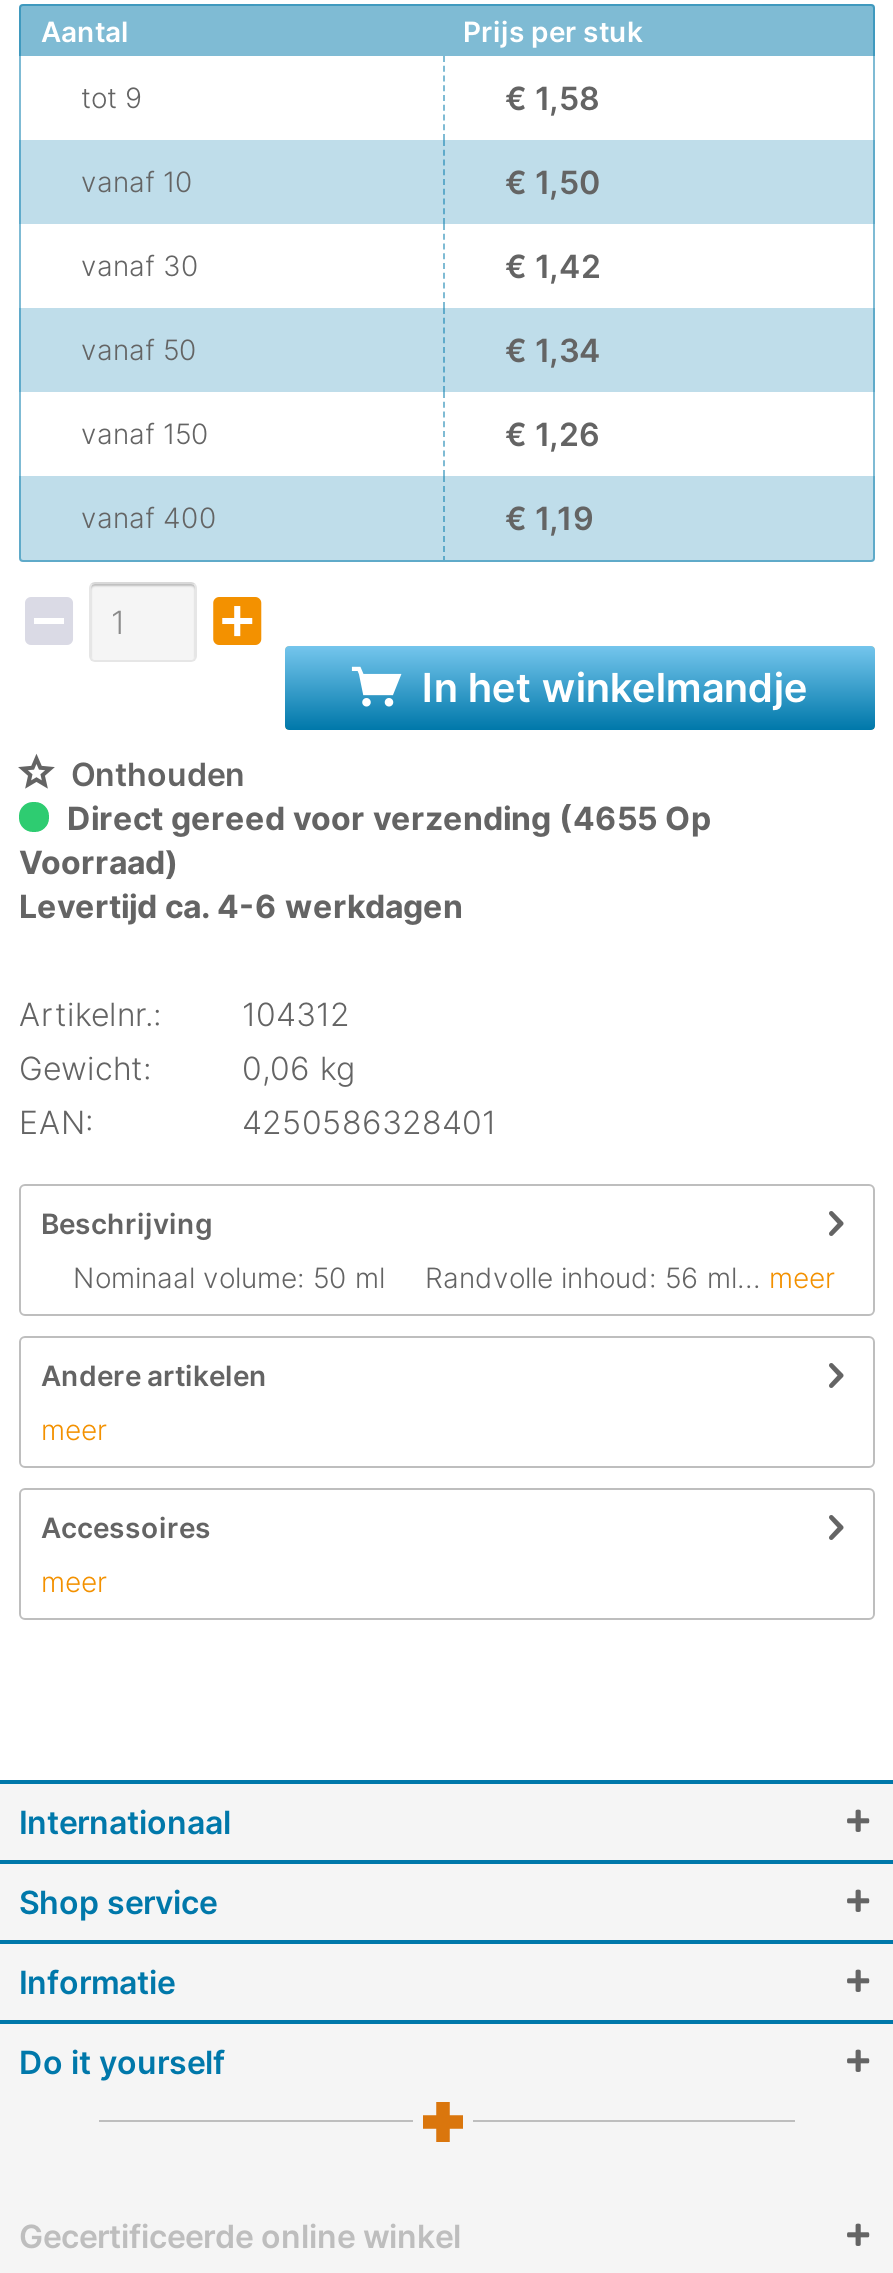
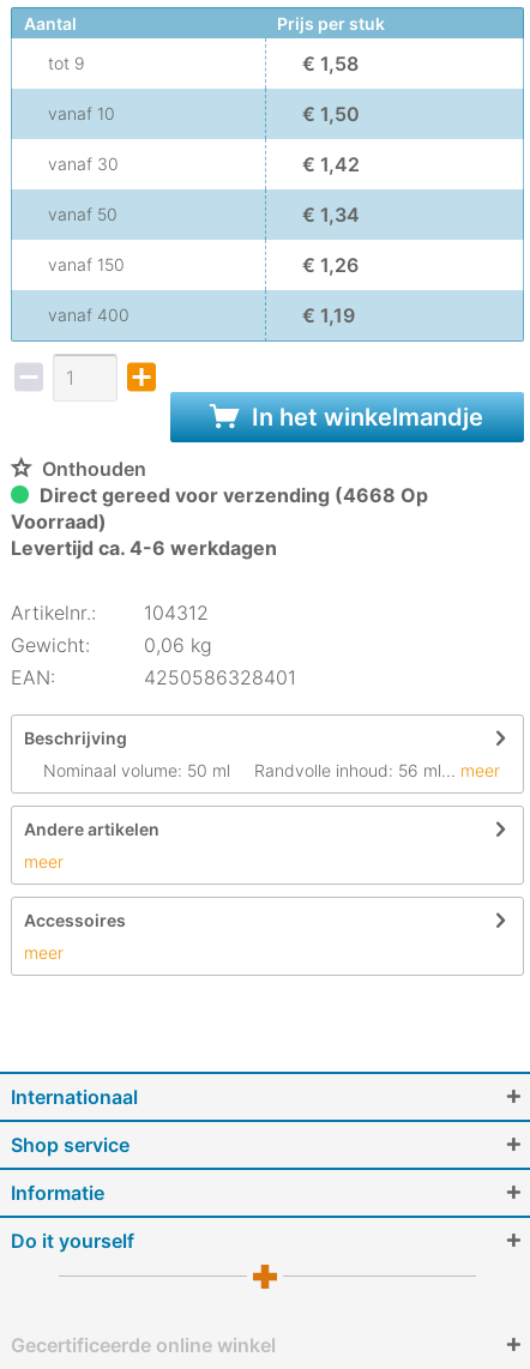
- Direct gereed voor verzending (4655 Op
+ Direct gereed voor verzending (4668 Op
